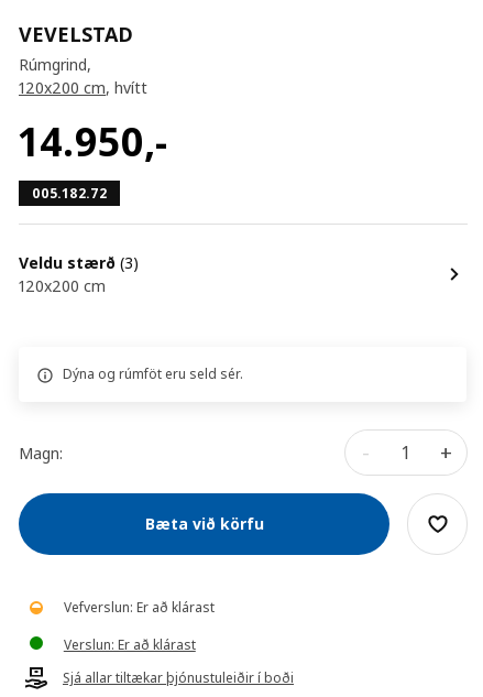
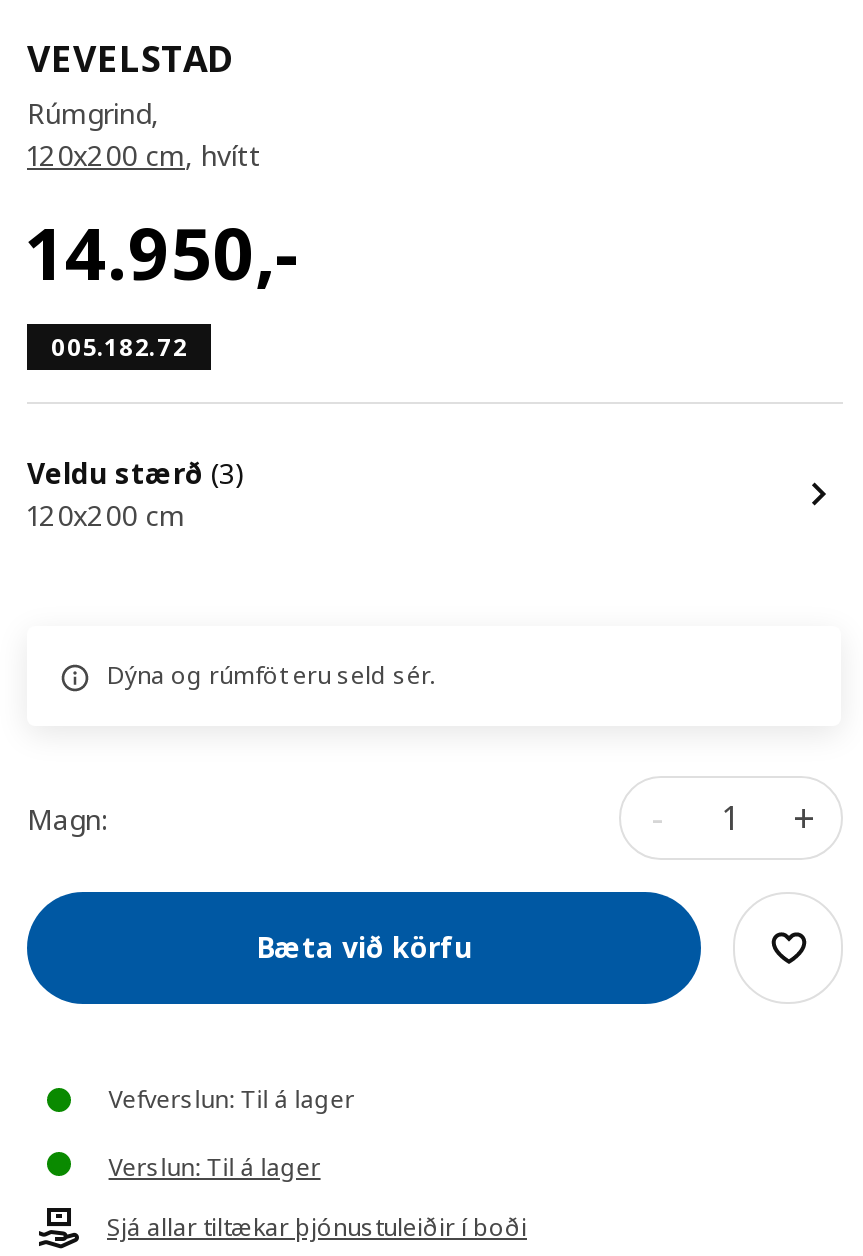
- Vefverslun: Er að klárast
+ Vefverslun: Til á lager

- Verslun: Er að klárast
+ Verslun: Til á lager
